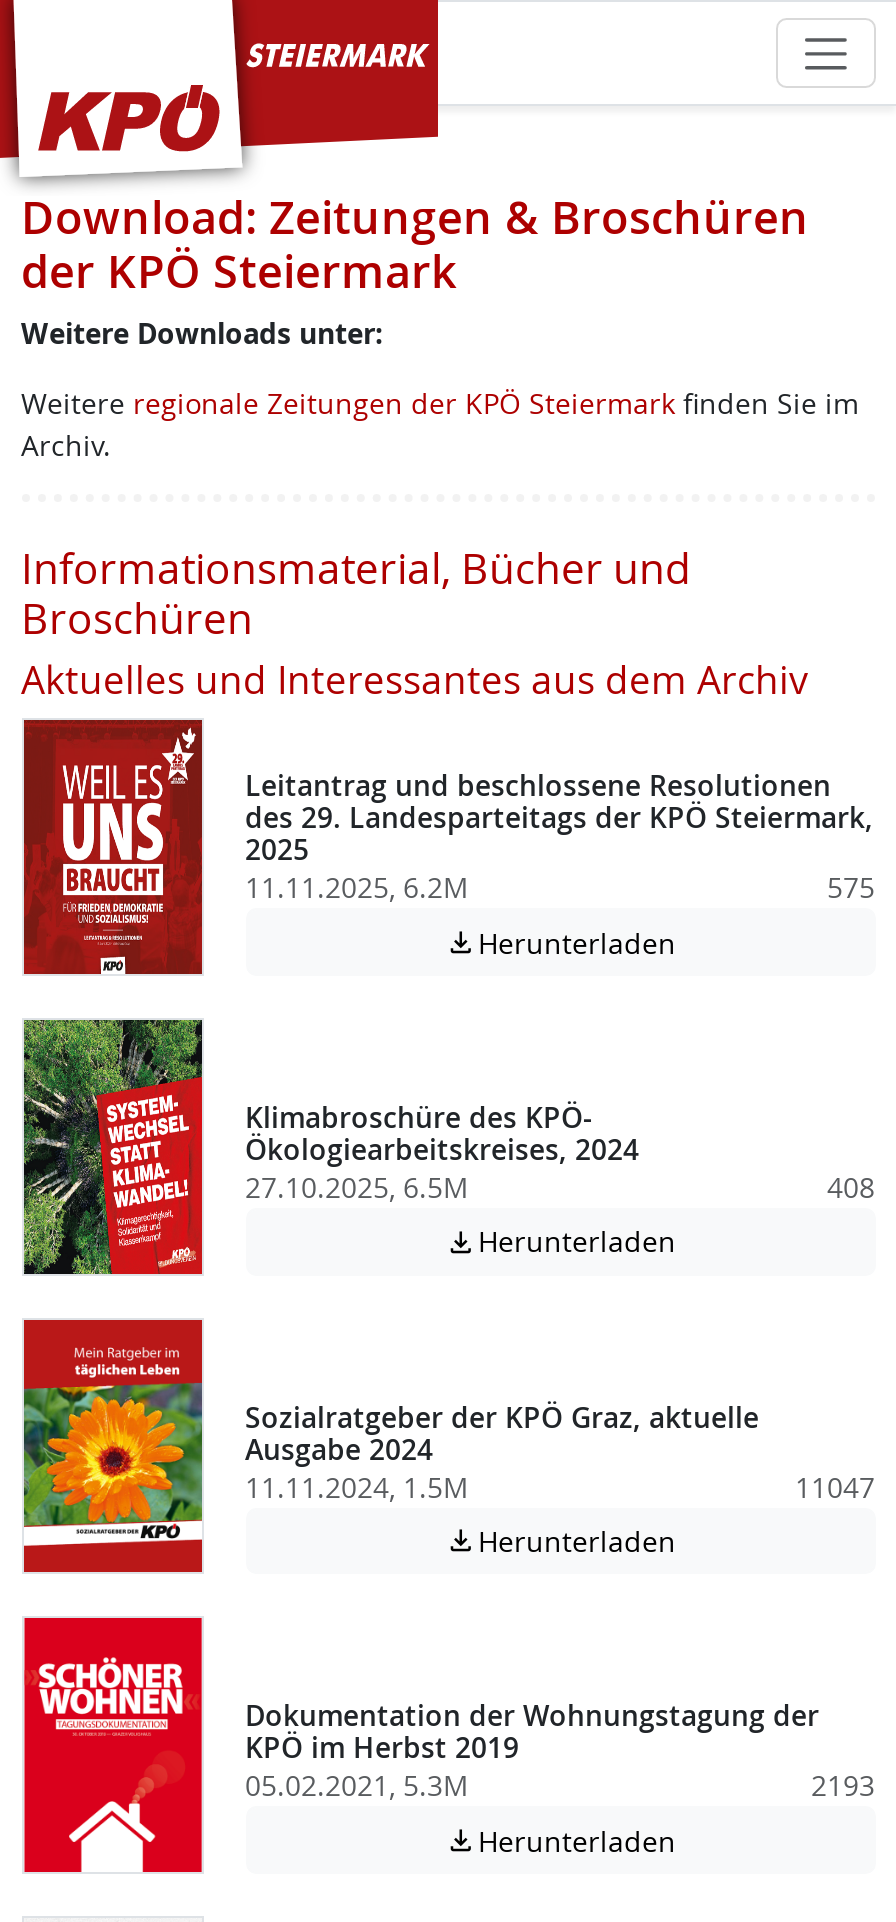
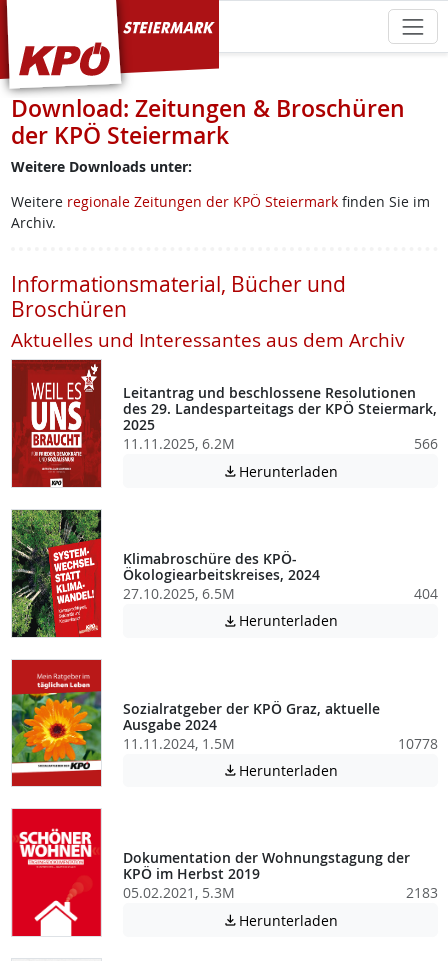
- 575
+ 566

- 408
+ 404

- 11047
+ 10778

- 2193
+ 2183
